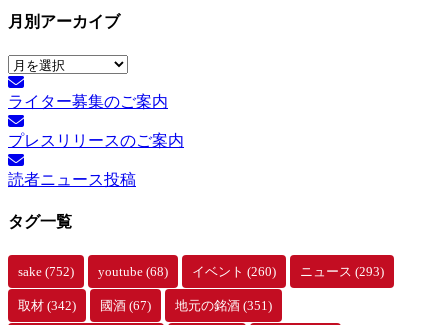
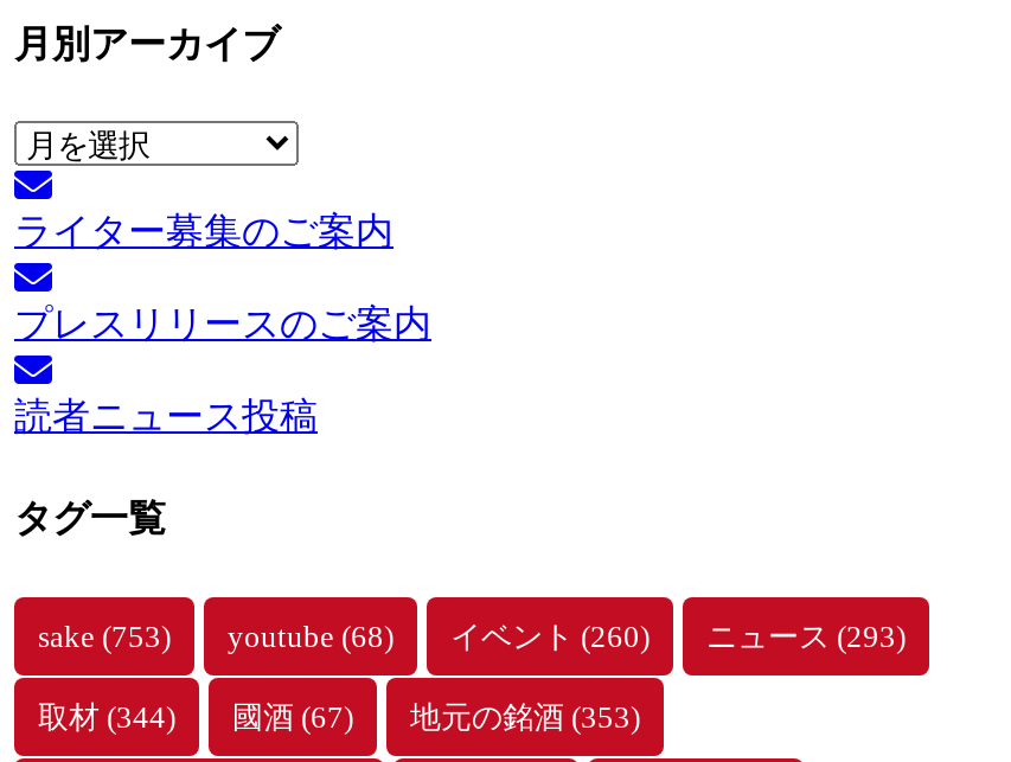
- sake (752) youtube (68) イベント(260) ニュース(293)
+ sake (753) youtube (68) イベント(260) ニュース(293)

- 取材(342)
+ 取材(344)

- 地元の銘酒(351)
+ 地元の銘酒(353)
